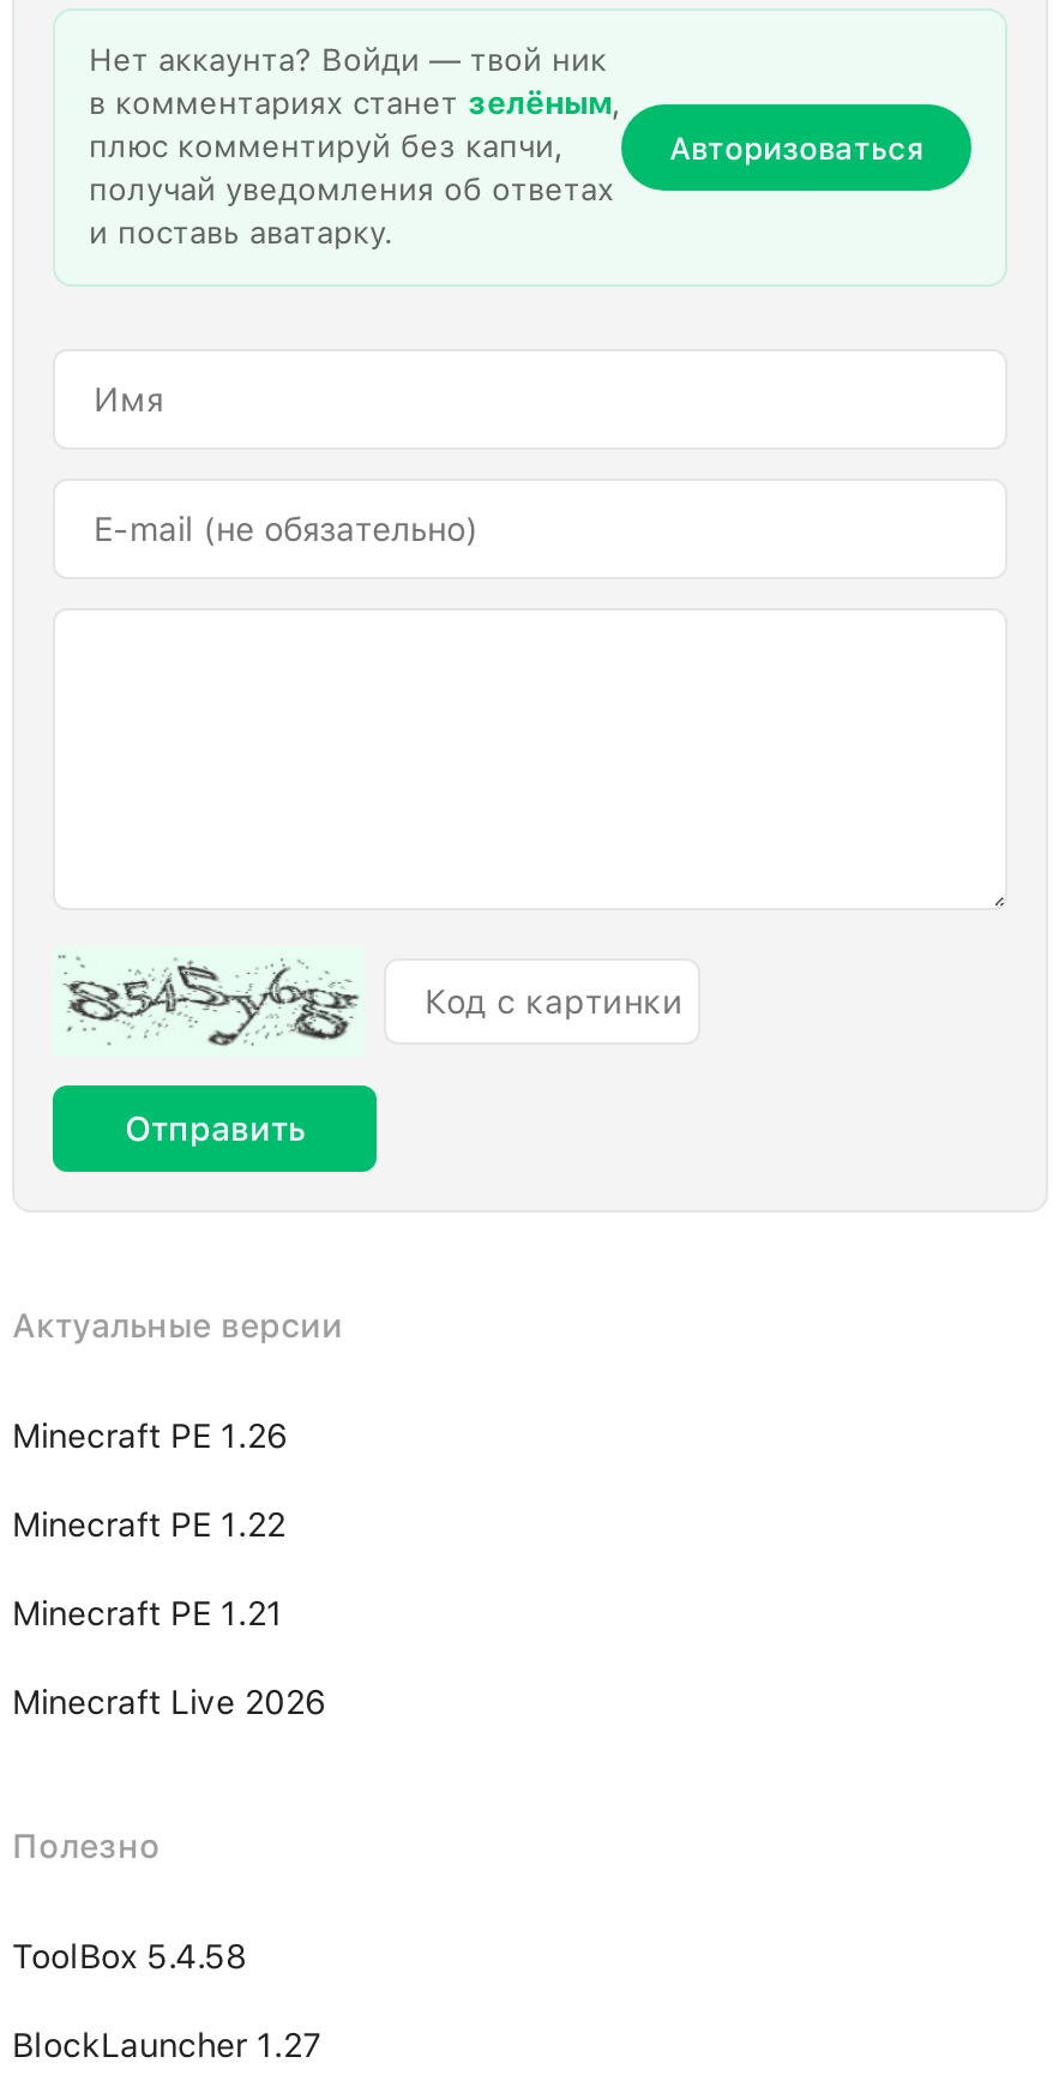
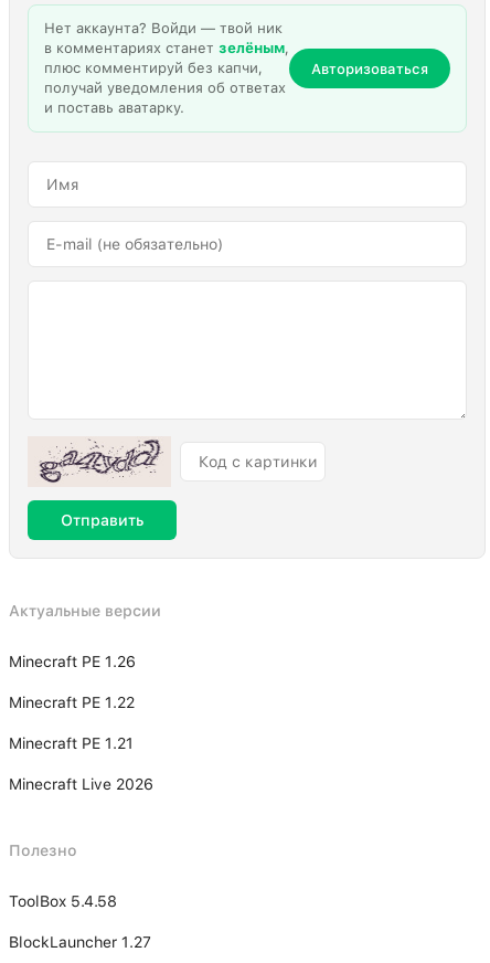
- [image]
+ [image]
